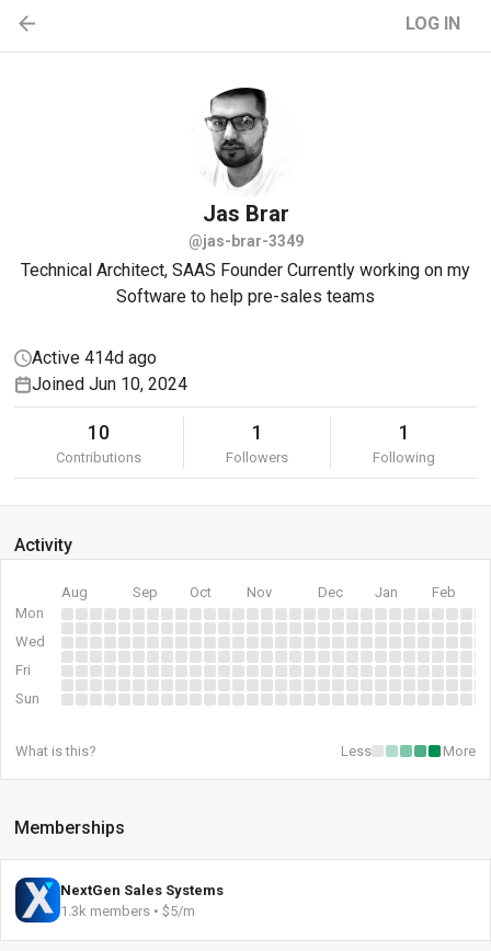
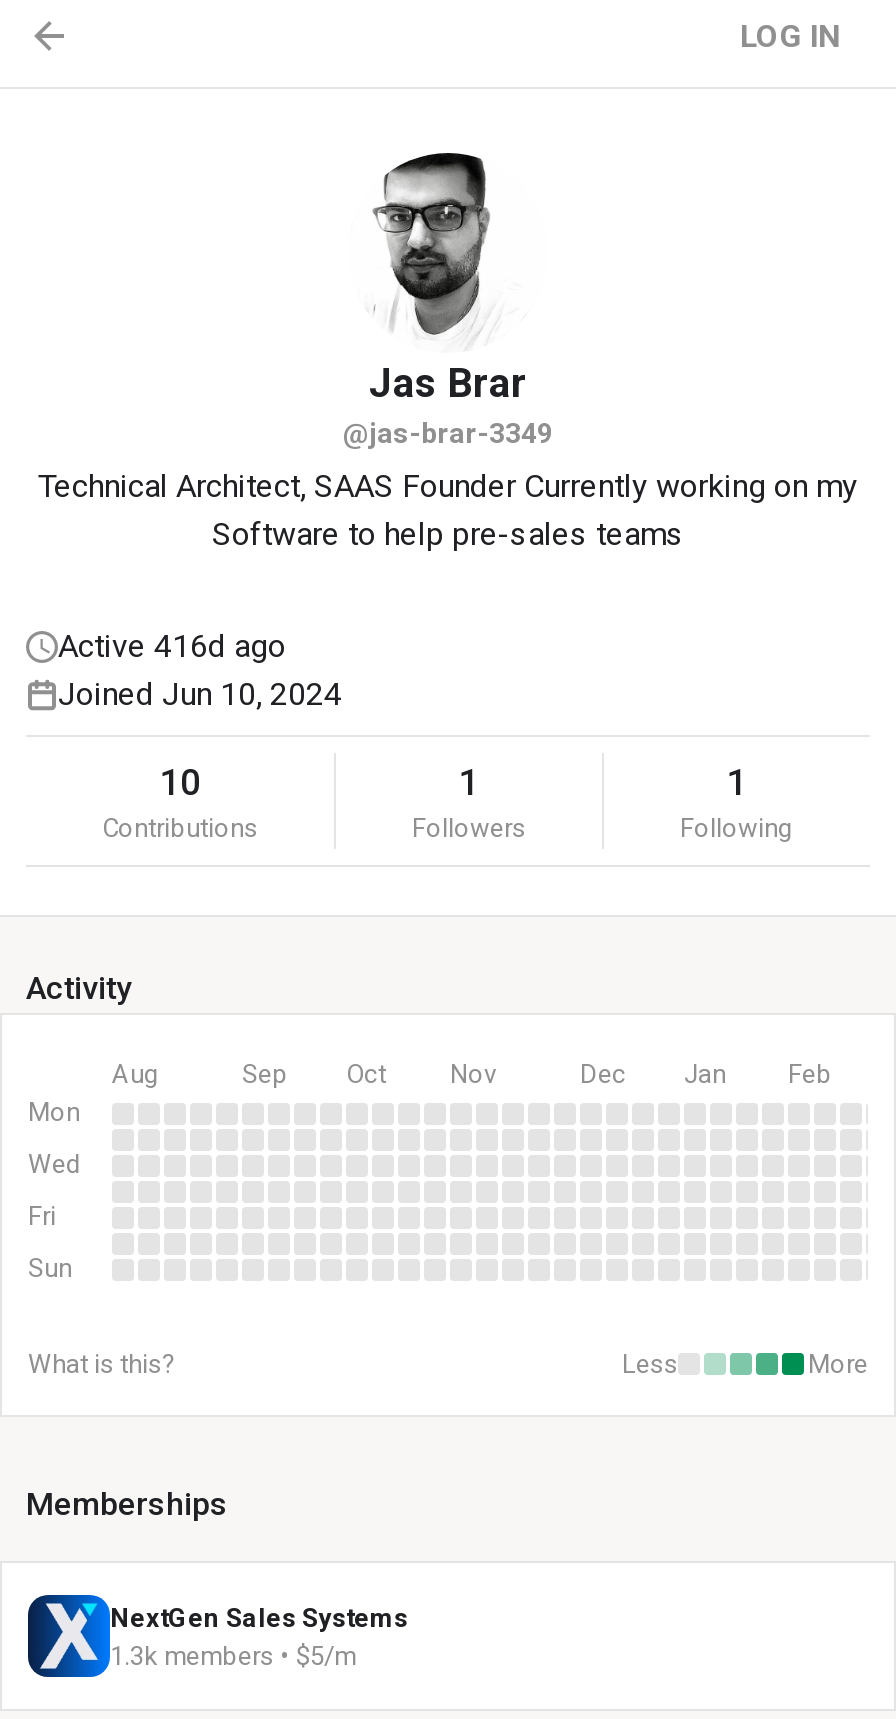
- Active 414d ago
+ Active 416d ago
